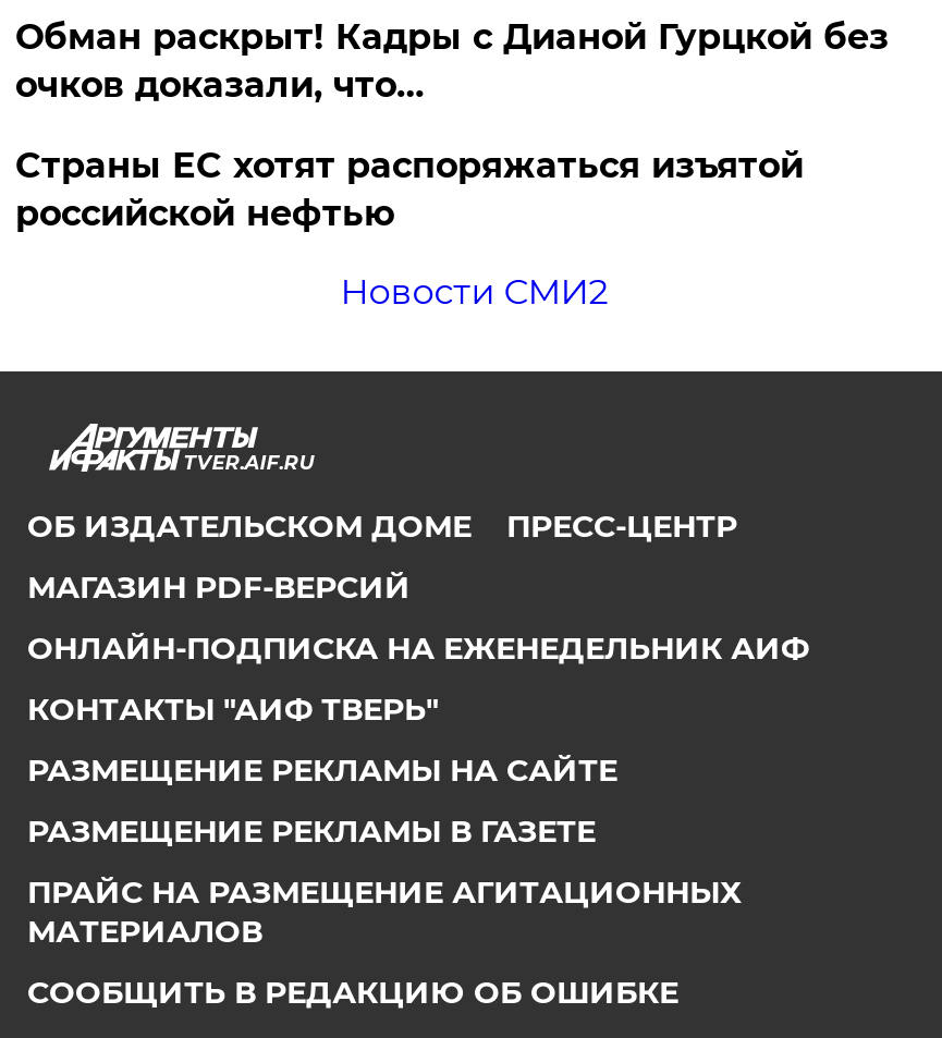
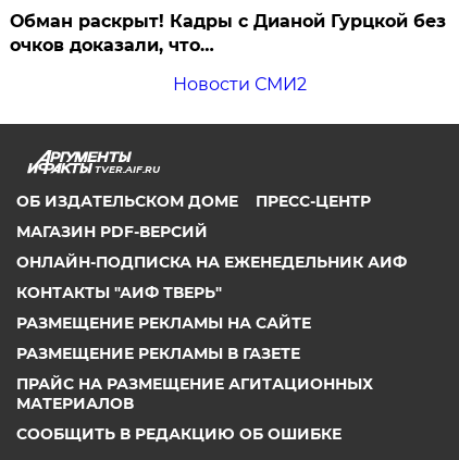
- Страны ЕС хотят распоряжаться изъятой
- российской нефтью
